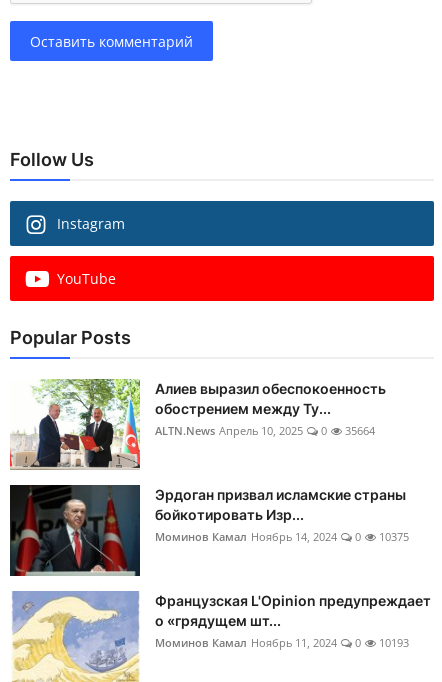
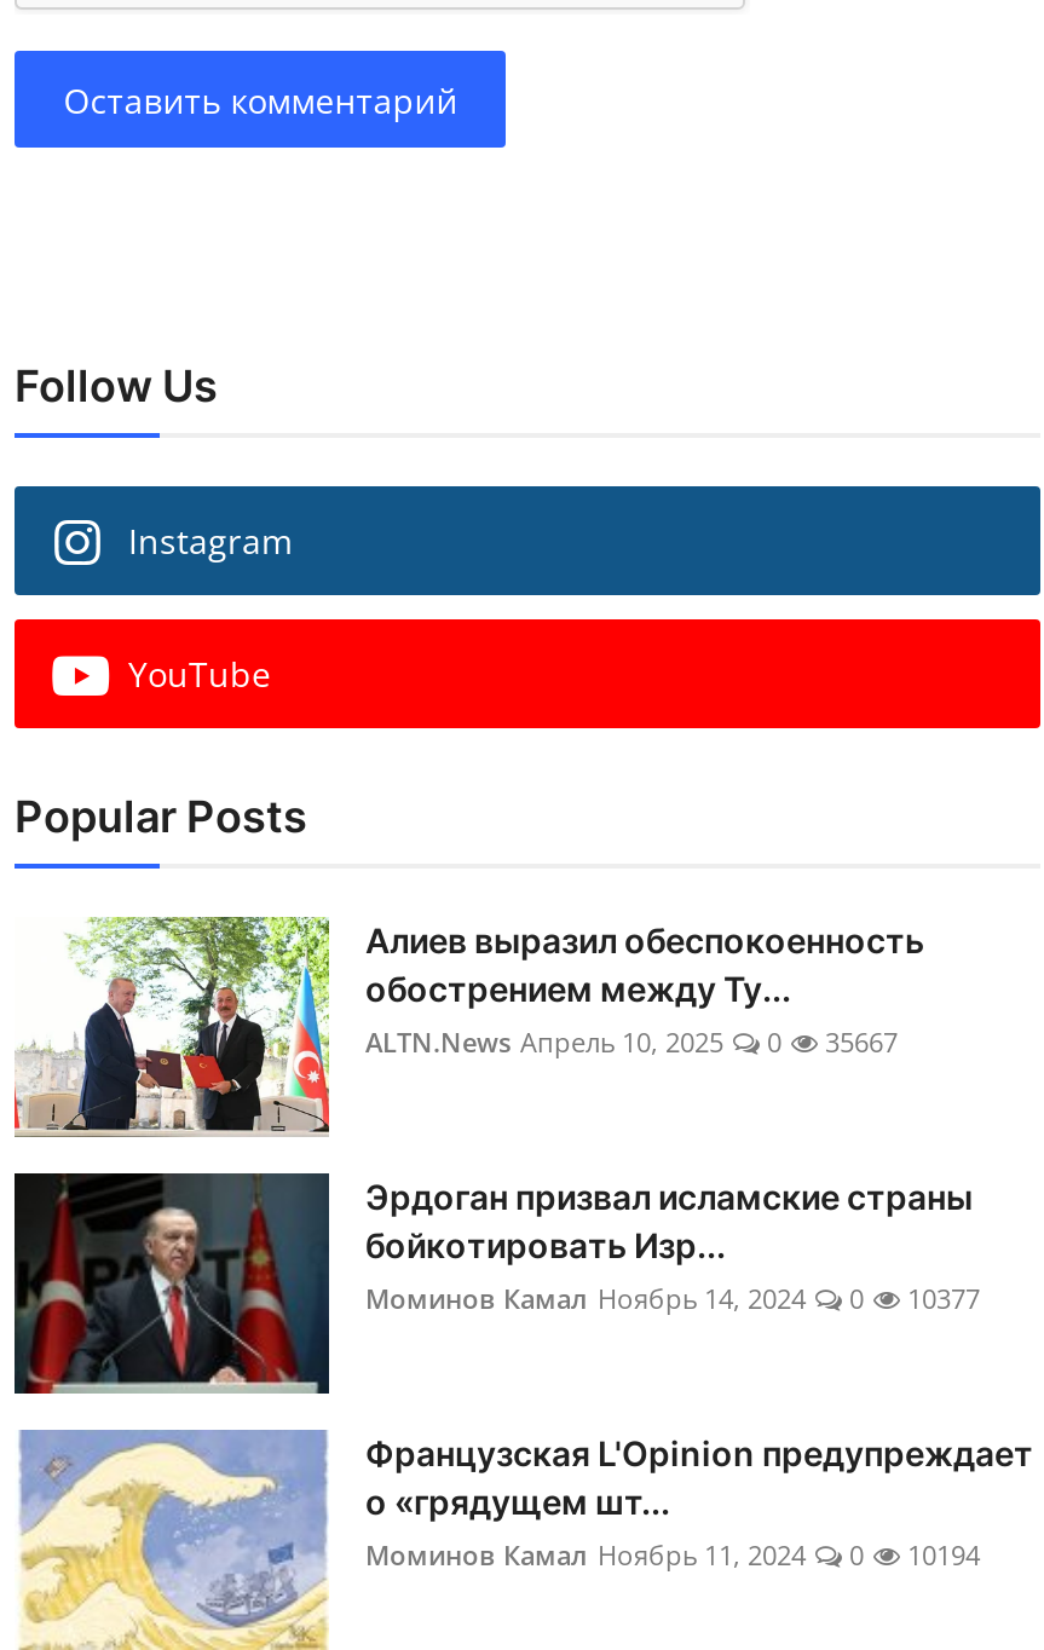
- ALTN.News Апрель 10, 2025 0 35664
+ ALTN.News Апрель 10, 2025 0 35667

- Моминов Камал Ноябрь 14, 2024 0 10375
+ Моминов Камал Ноябрь 14, 2024 0 10377

- Моминов Камал Ноябрь 11, 2024 0 10193
+ Моминов Камал Ноябрь 11, 2024 0 10194
